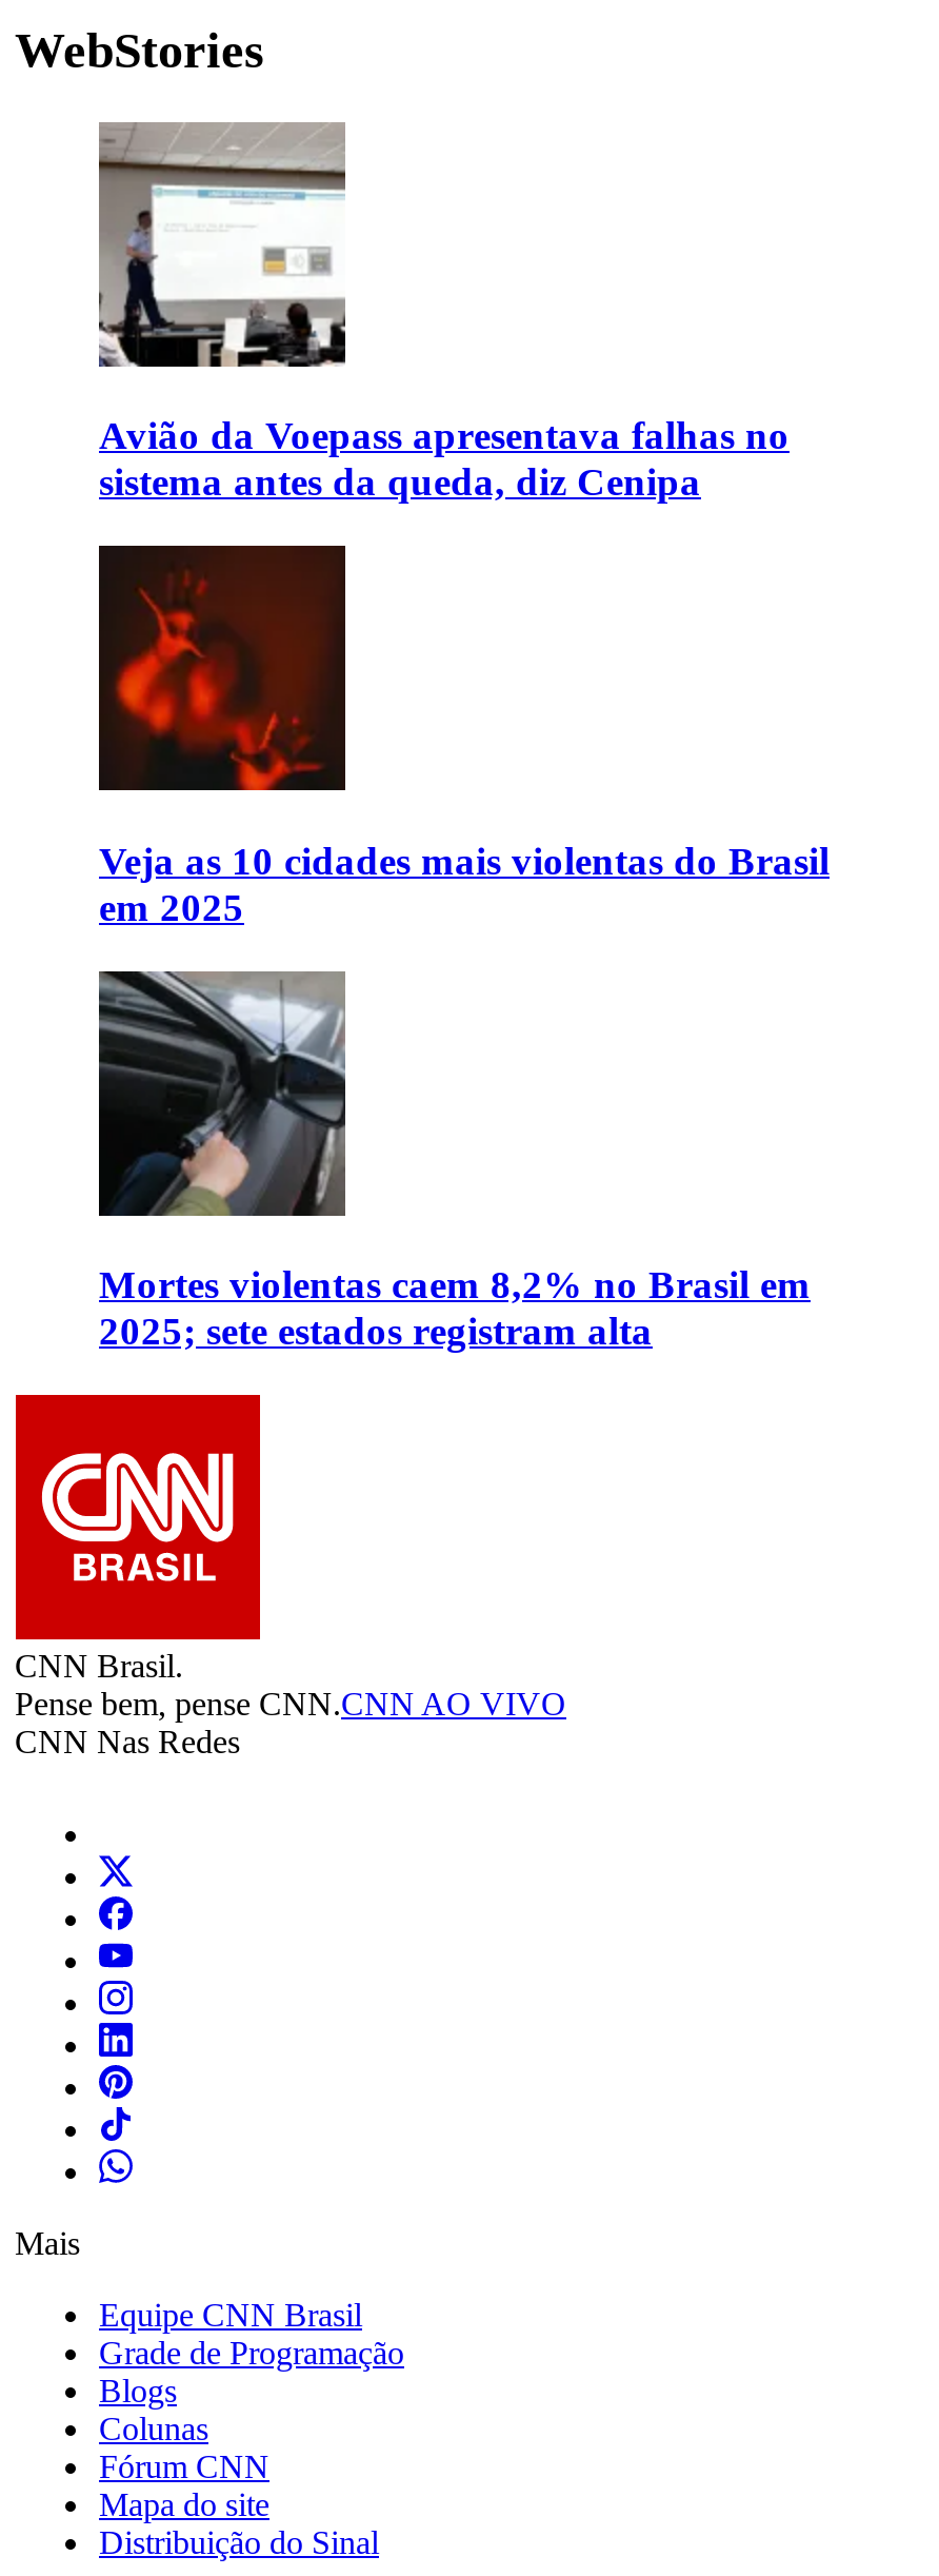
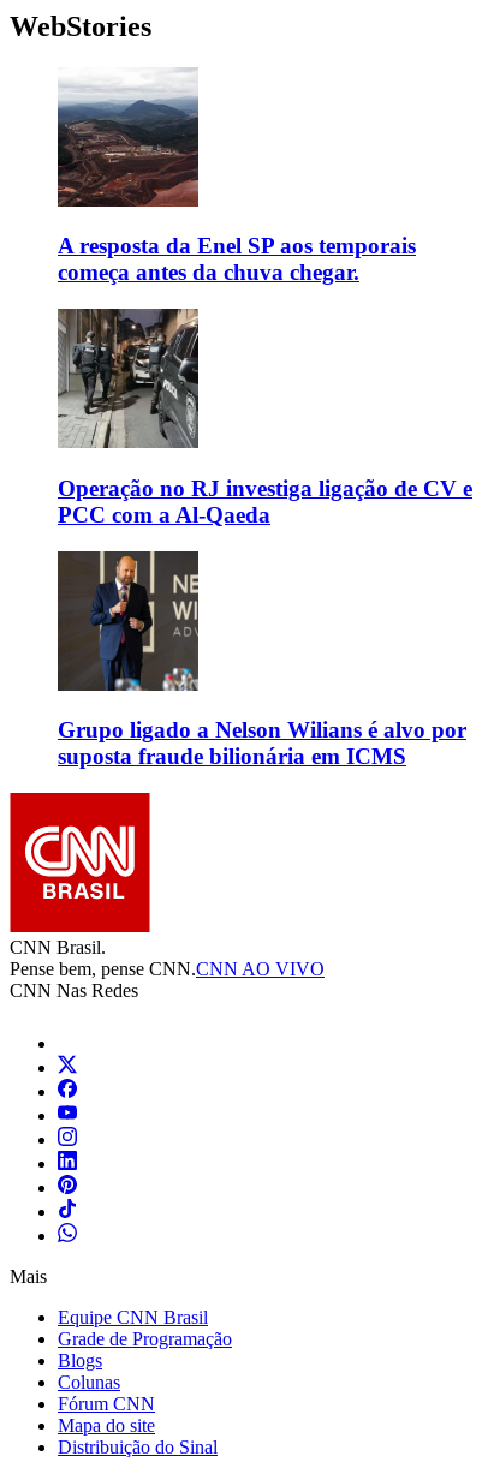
- [image]
- Avião da Voepass apresentava falhas no
- sistema antes da queda, diz Cenipa
+ [image]
+ A resposta da Enel SP aos temporais
+ começa antes da chuva chegar.

- [image]
- Veja as 10 cidades mais violentas do Brasil
- em 2025
+ [image]
+ Operação no RJ investiga ligação de CV e
+ PCC com a Al-Qaeda

- [image]
- Mortes violentas caem 8,2% no Brasil em
- 2025; sete estados registram alta
+ [image]
+ Grupo ligado a Nelson Wilians é alvo por
+ suposta fraude bilionária em ICMS
